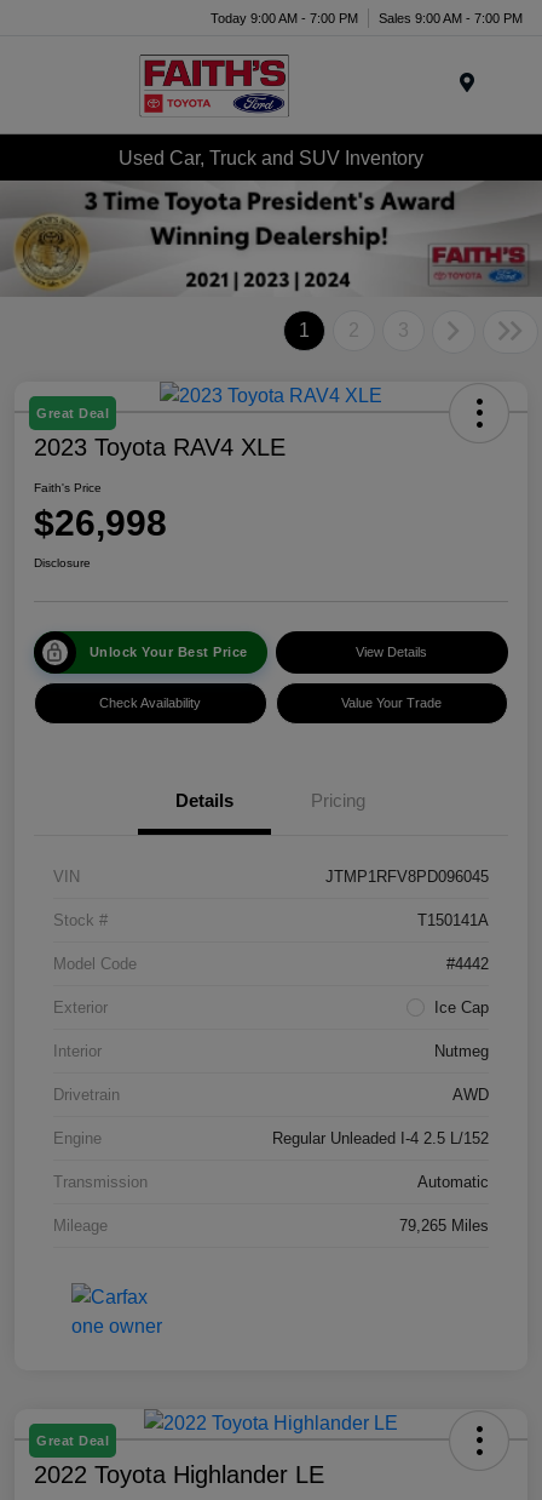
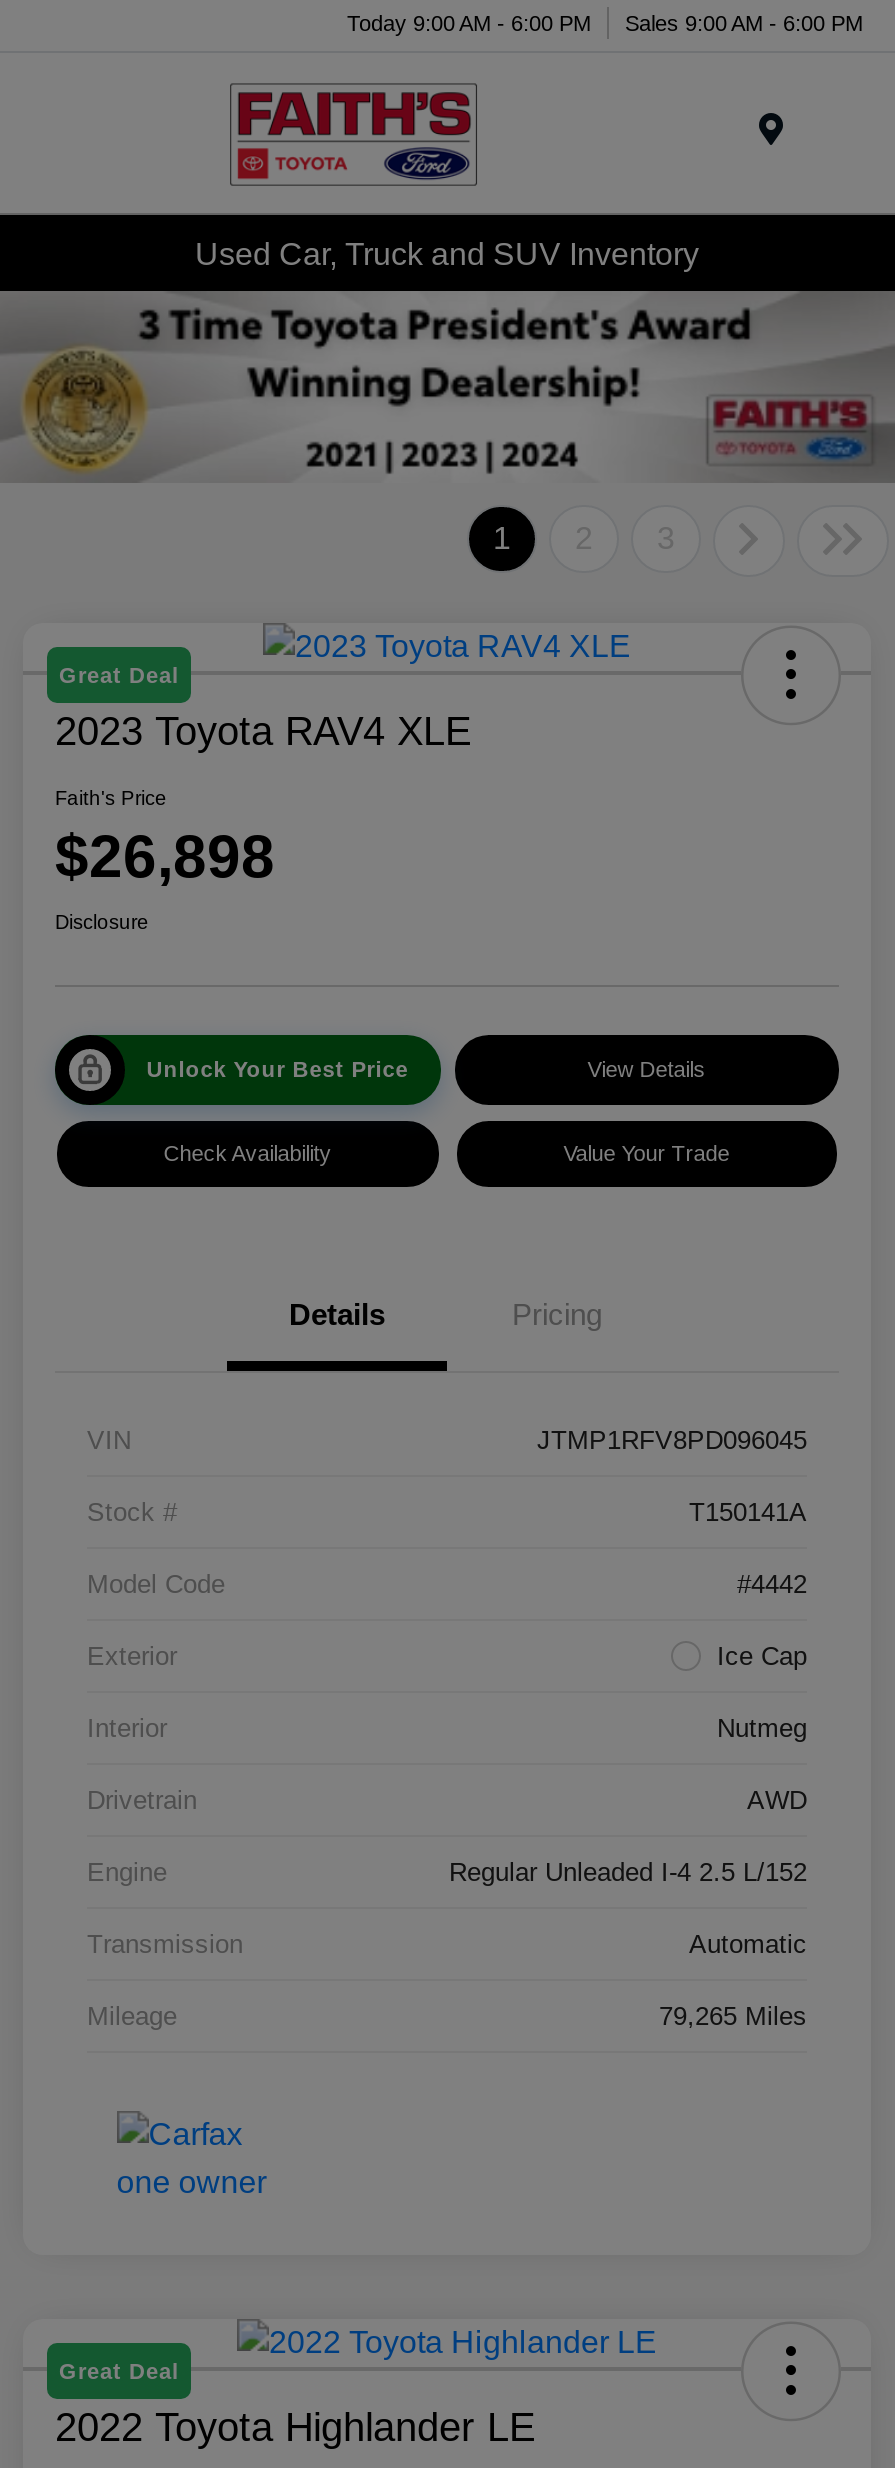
- Today 9:00 AM - 7:00 PM
+ Today 9:00 AM - 6:00 PM

- Sales 9:00 AM - 7:00 PM
+ Sales 9:00 AM - 6:00 PM

- $26,998
+ $26,898
